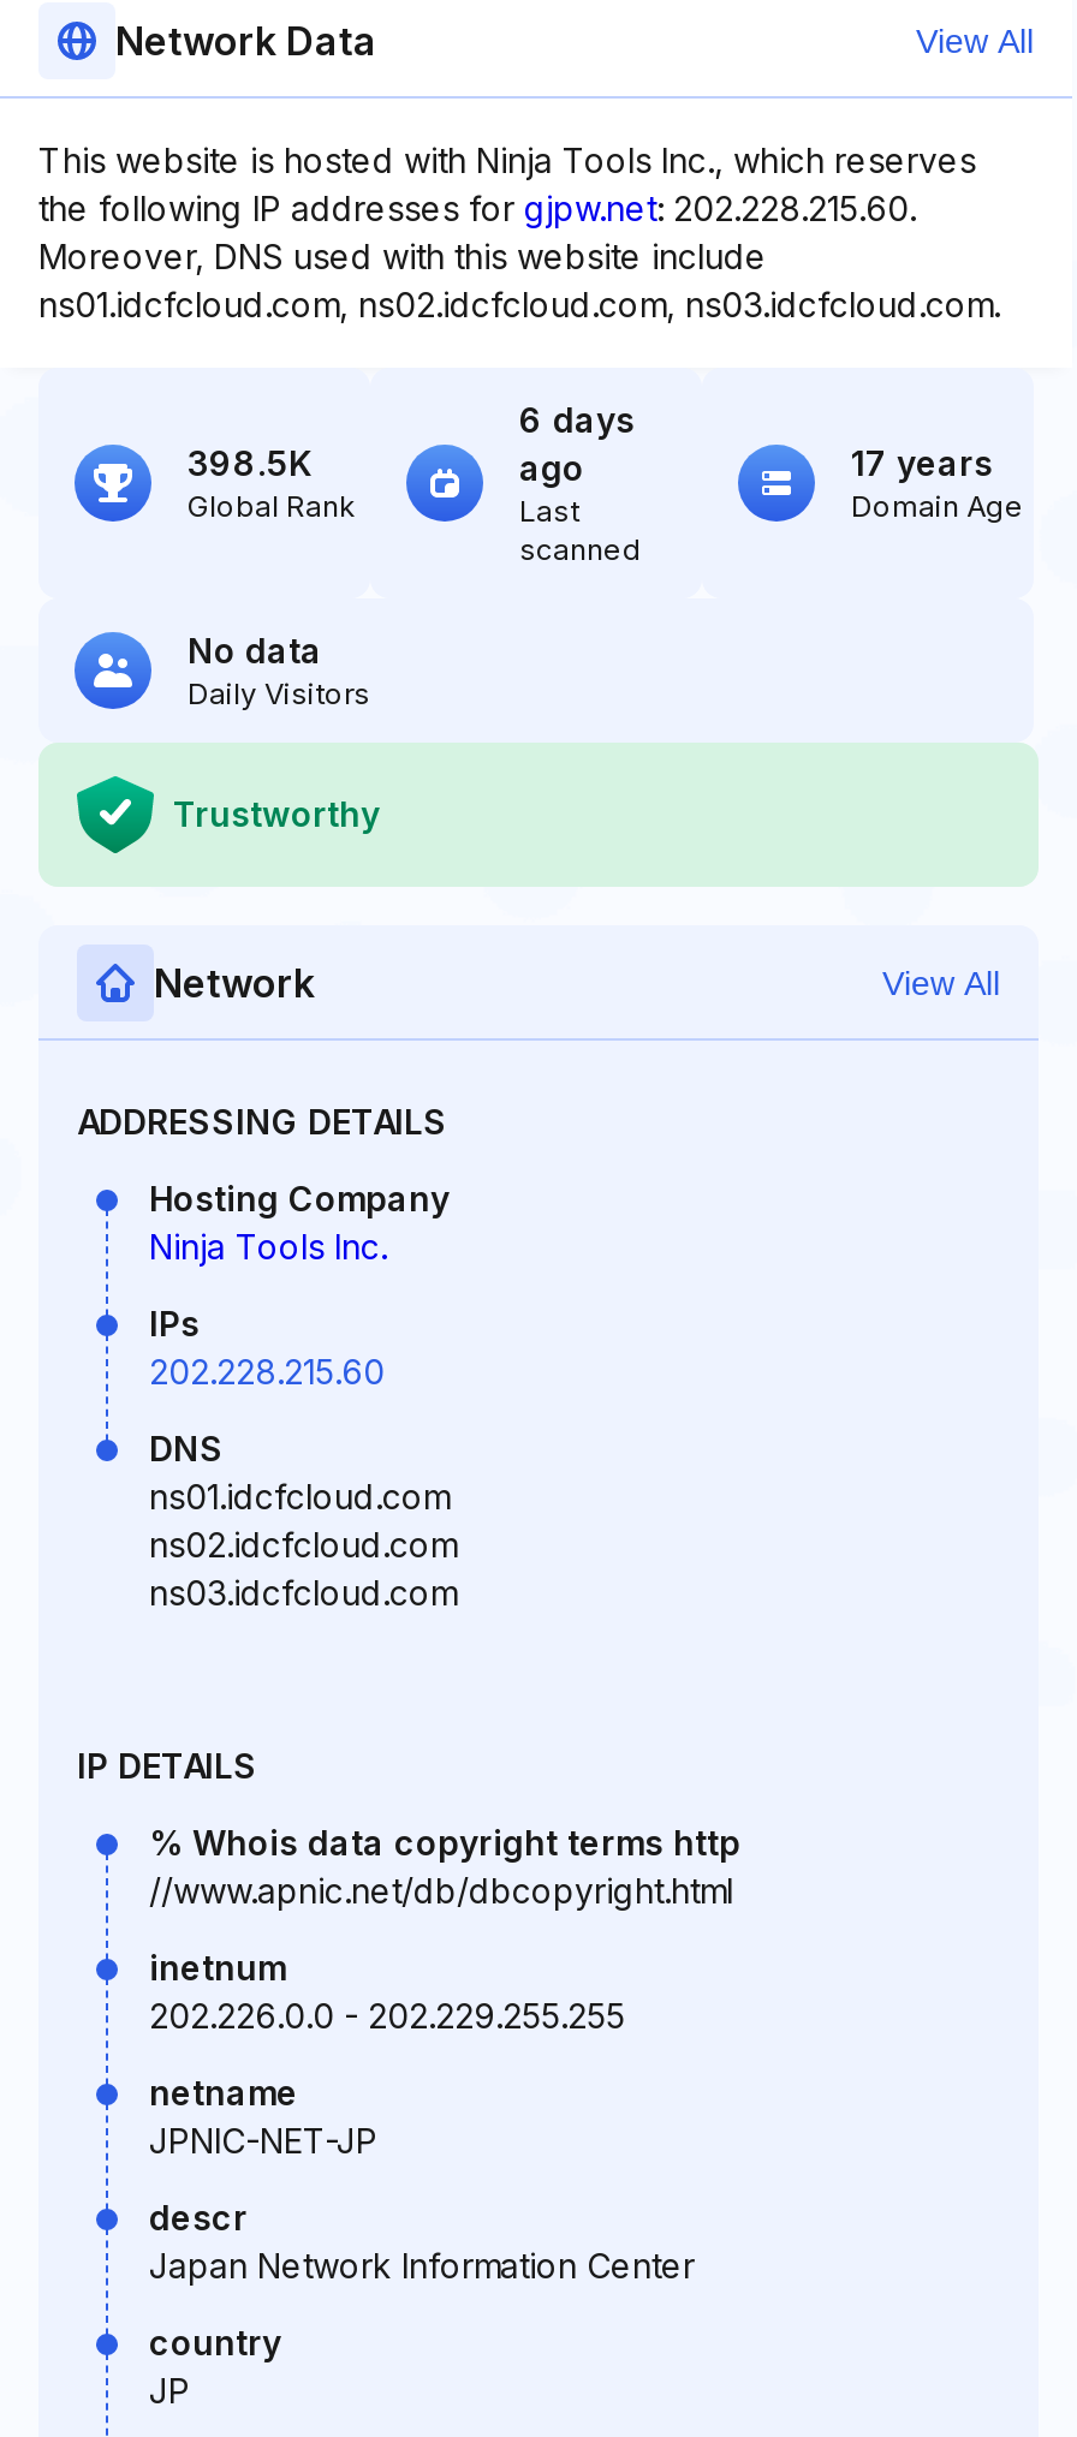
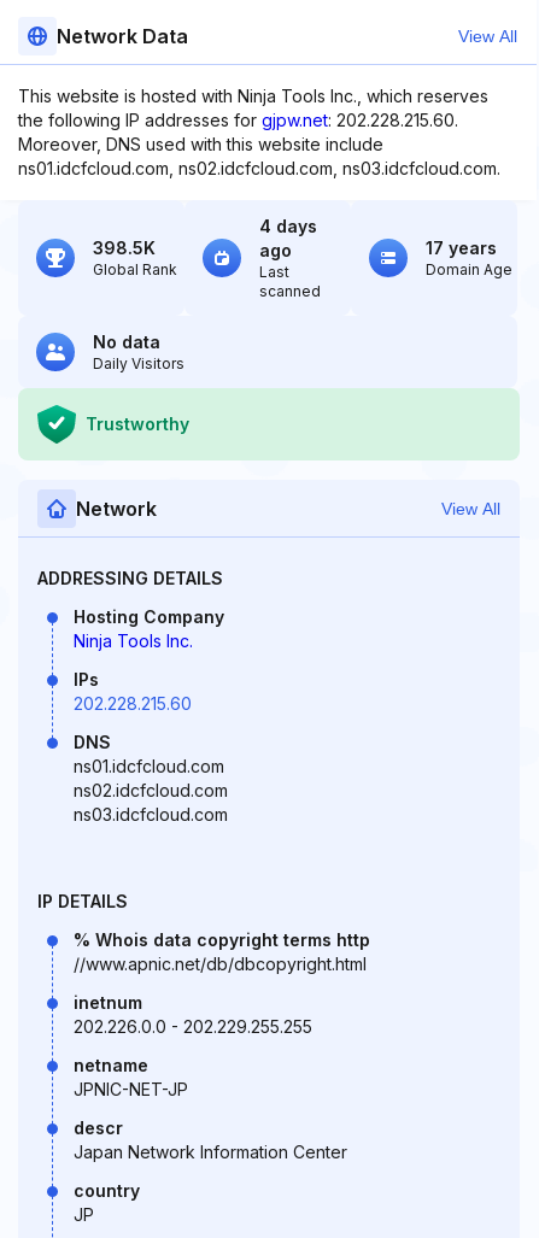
- 6 days
+ 4 days
